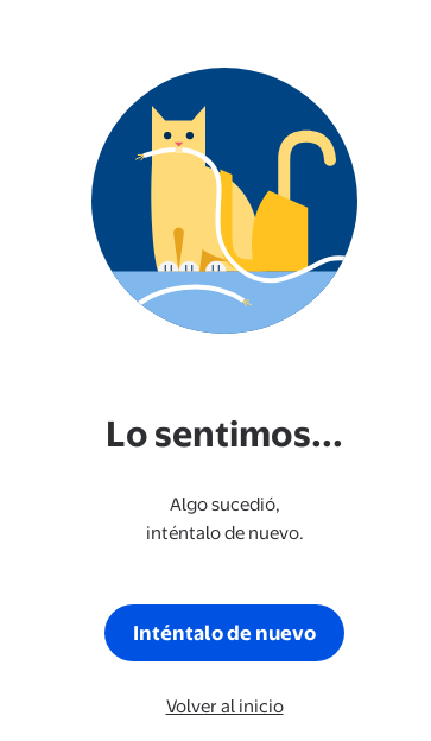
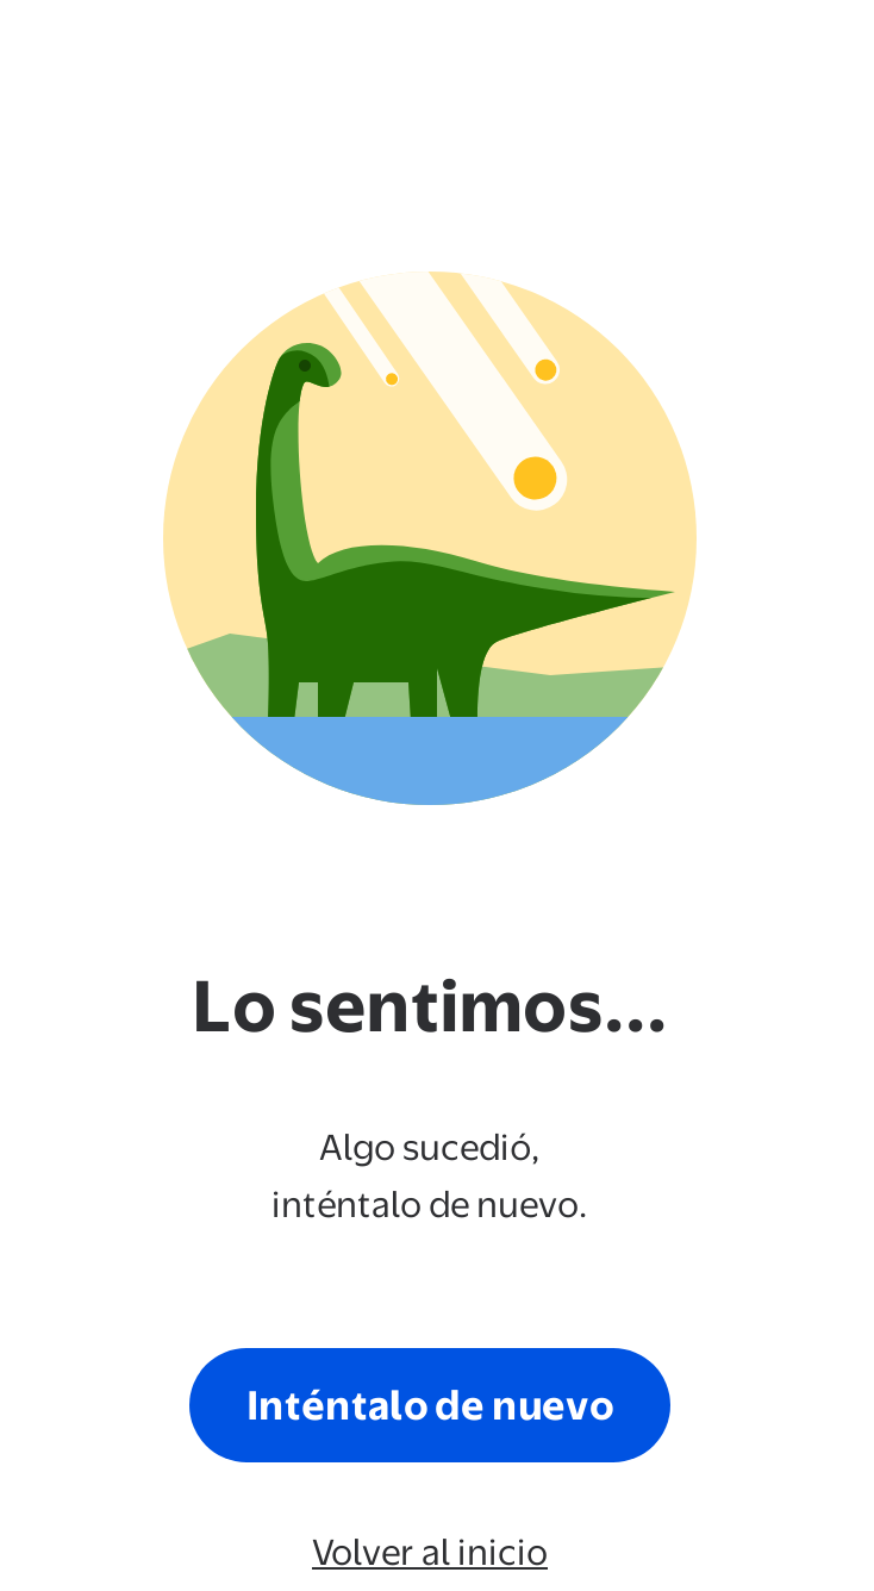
- [image]
+ [image]
